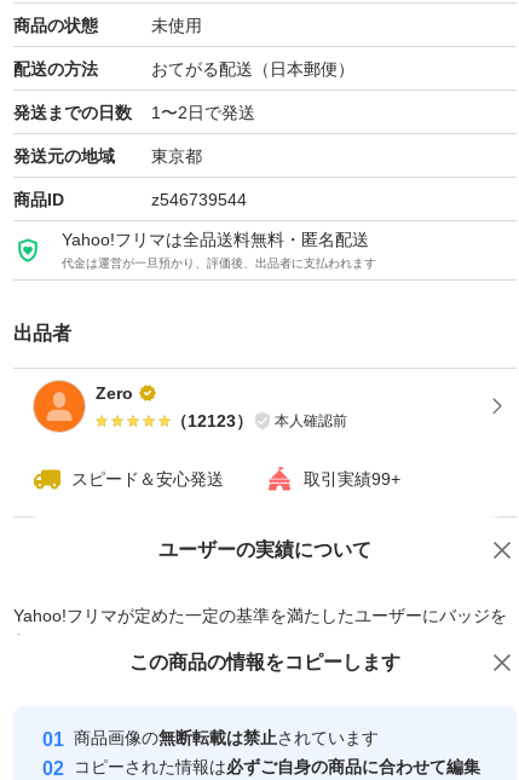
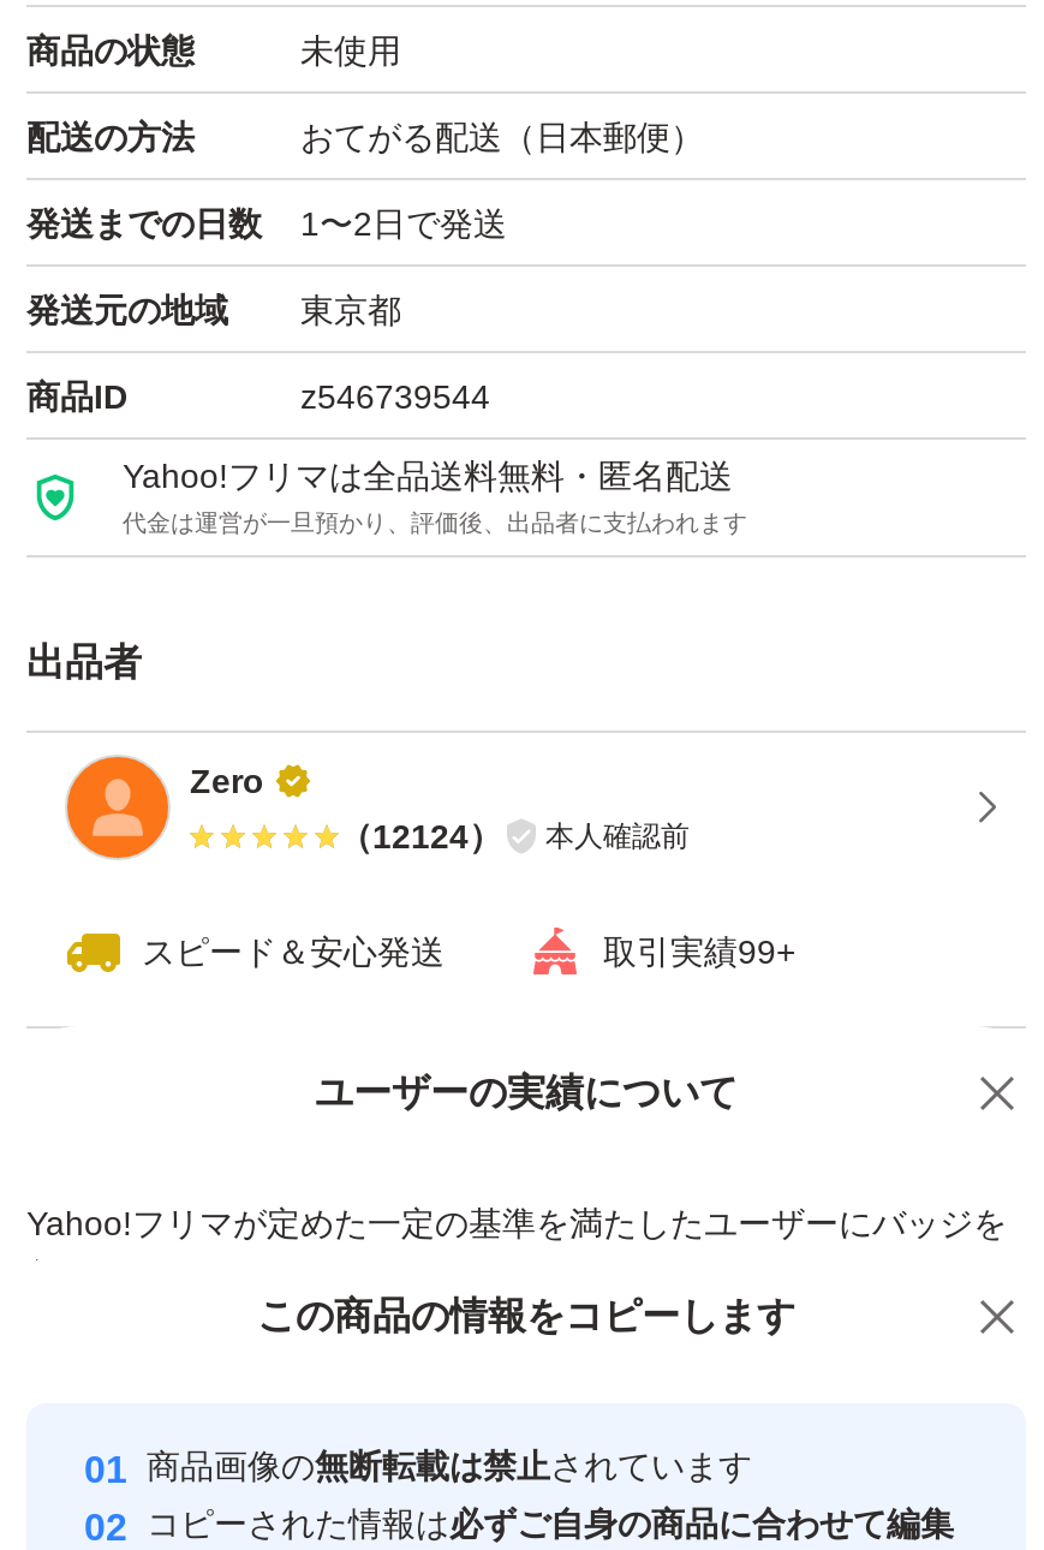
- （12123） 本人確認前
+ （12124） 本人確認前
